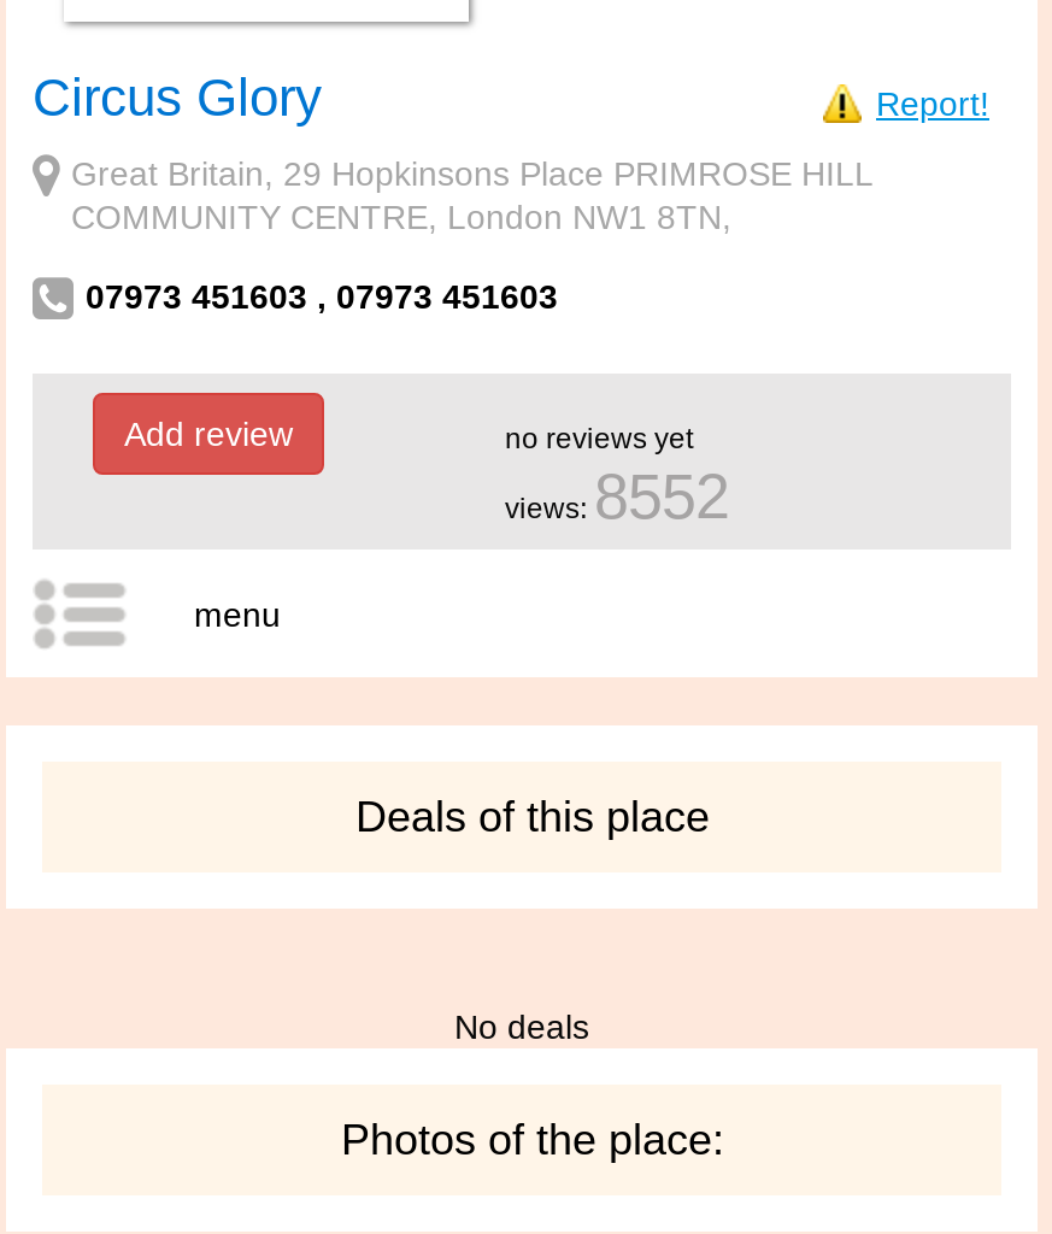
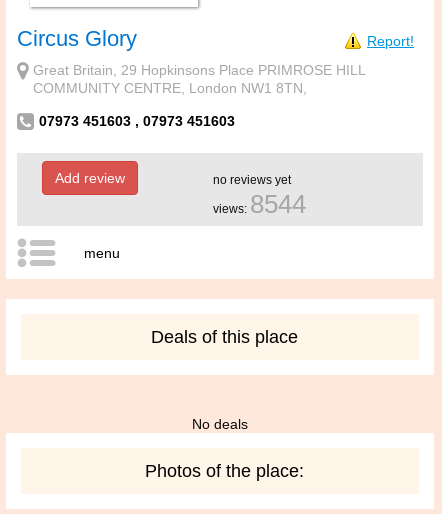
- views: 8552
+ views: 8544
